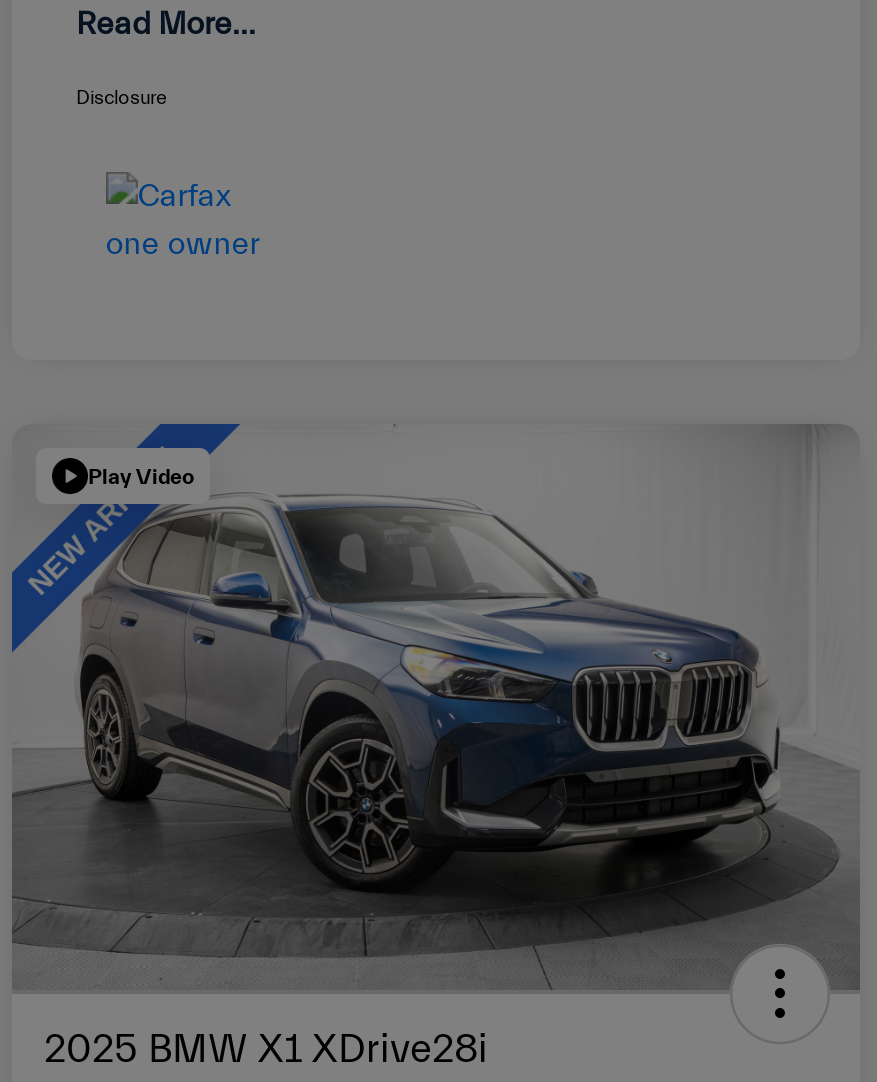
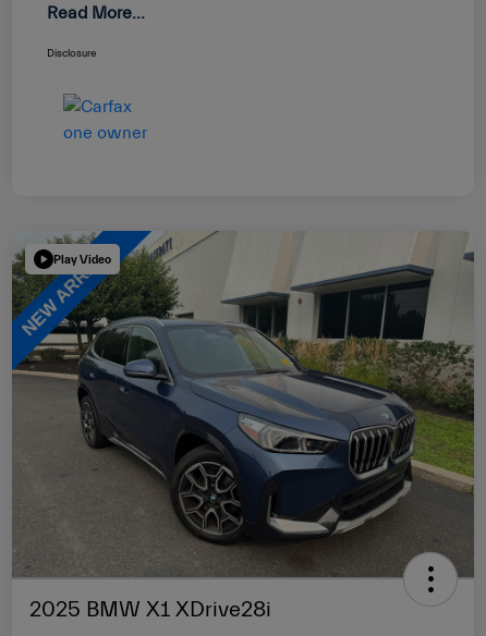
- [image]
+ [image]
